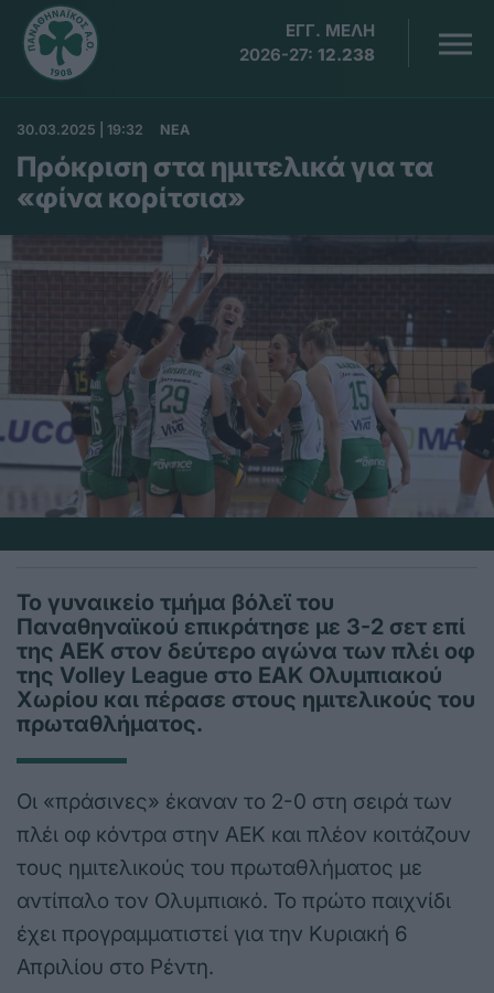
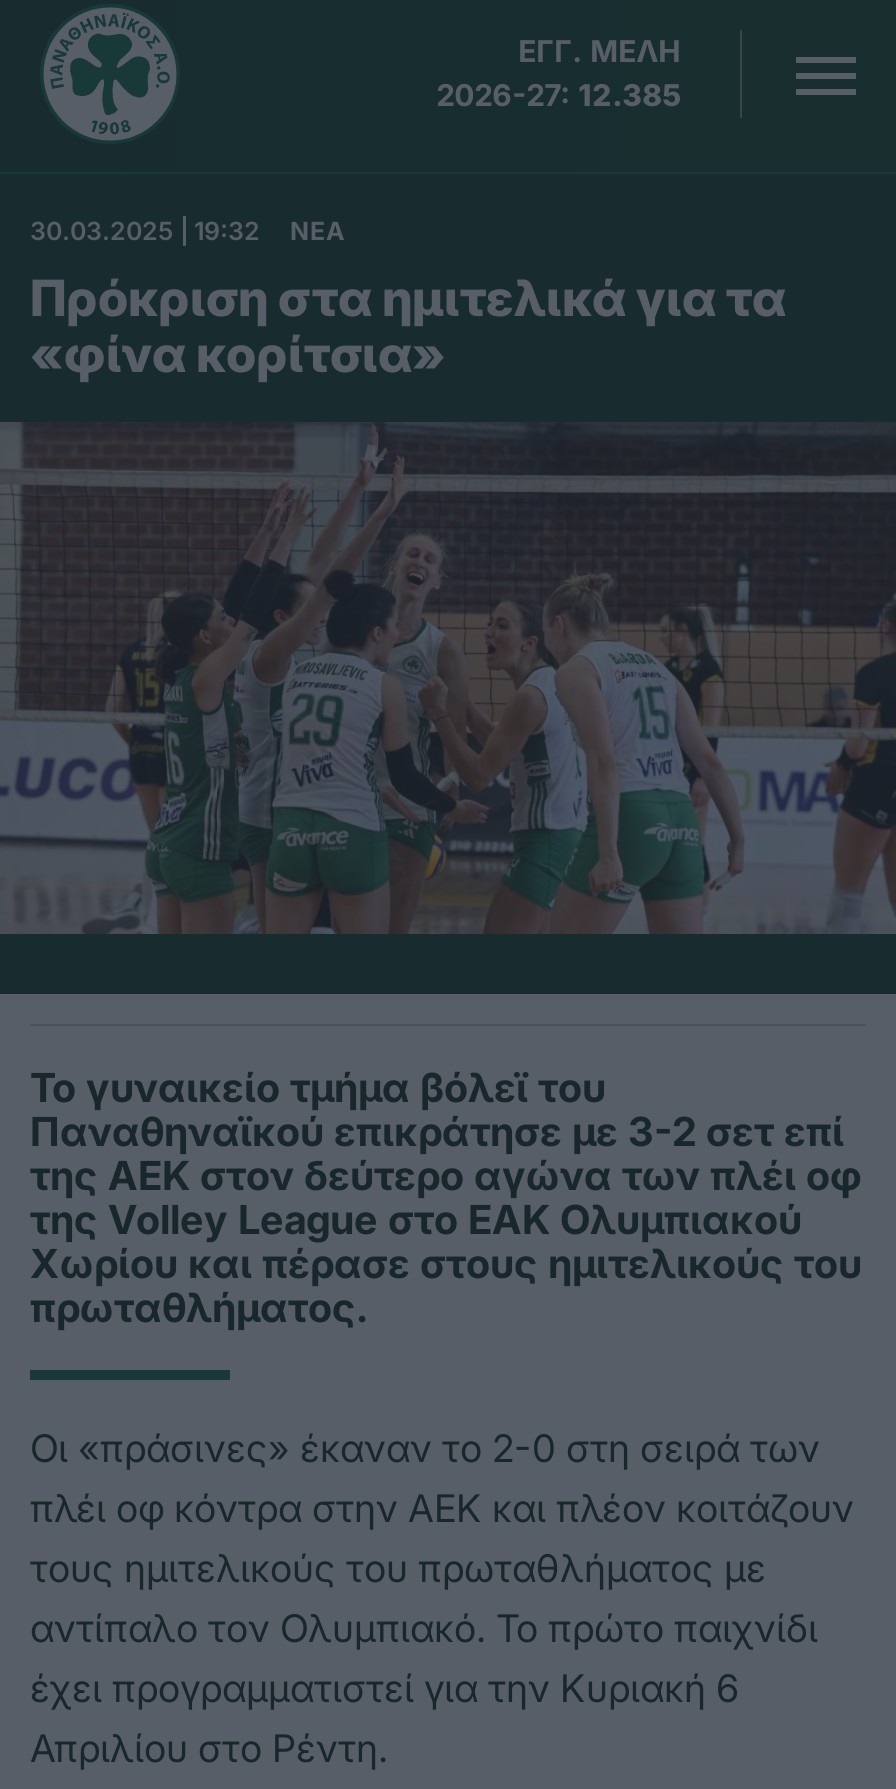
- 2026-27: 12.238
+ 2026-27: 12.385
